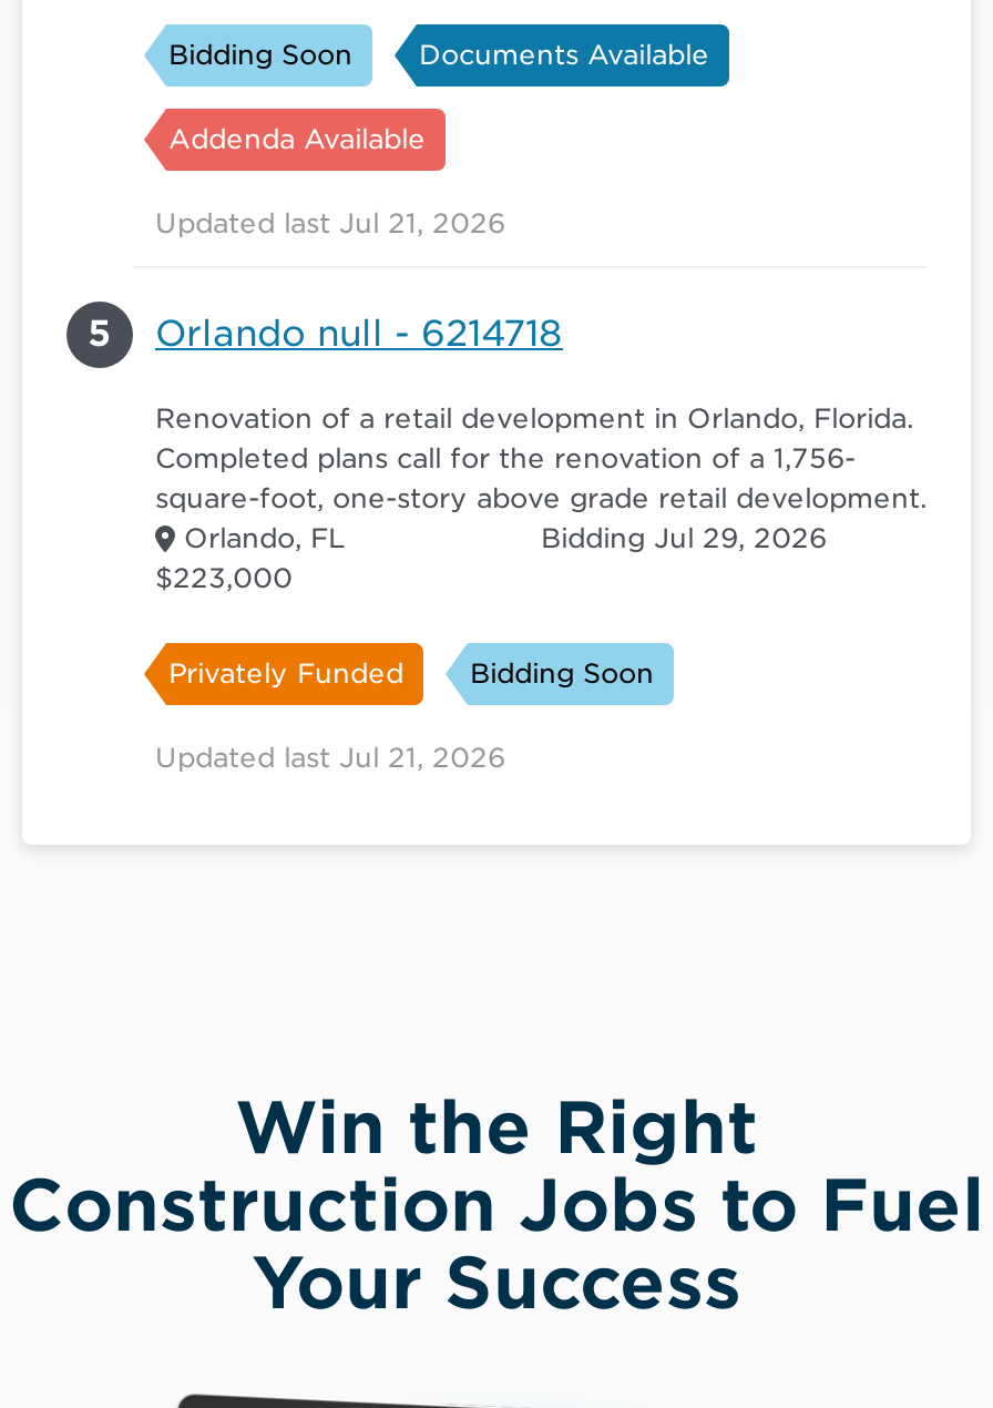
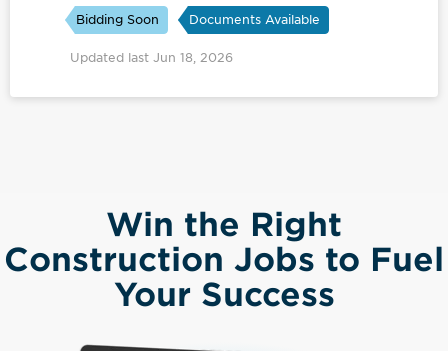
- Addenda Available
- Updated last Jul 21, 2026
- 5
- Orlando null - 6214718
- Renovation of a retail development in Orlando, Florida.
- Completed plans call for the renovation of a 1,756-
- square-foot, one-story above grade retail development.
- Orlando, FL
- Bidding Jul 29, 2026
- $223,000
- Privately Funded
- Bidding Soon
- Updated last Jul 21, 2026
+ Updated last Jun 18, 2026
